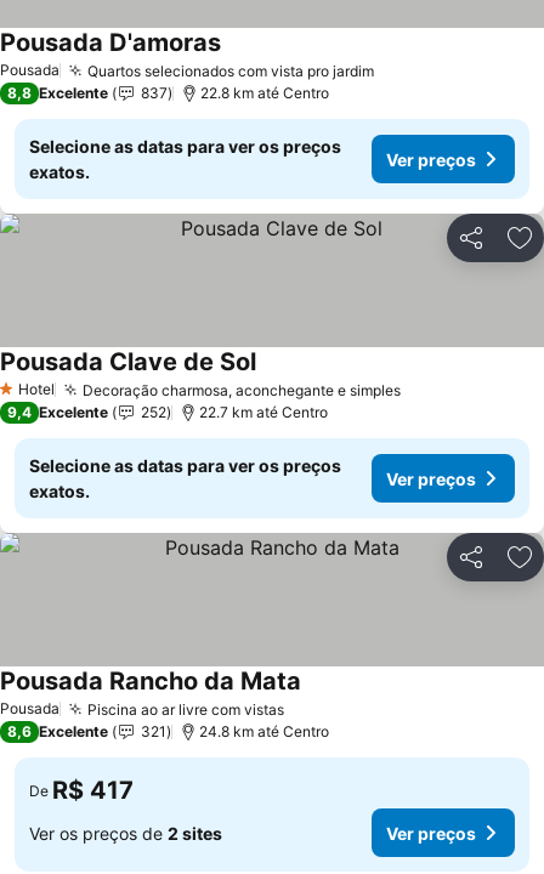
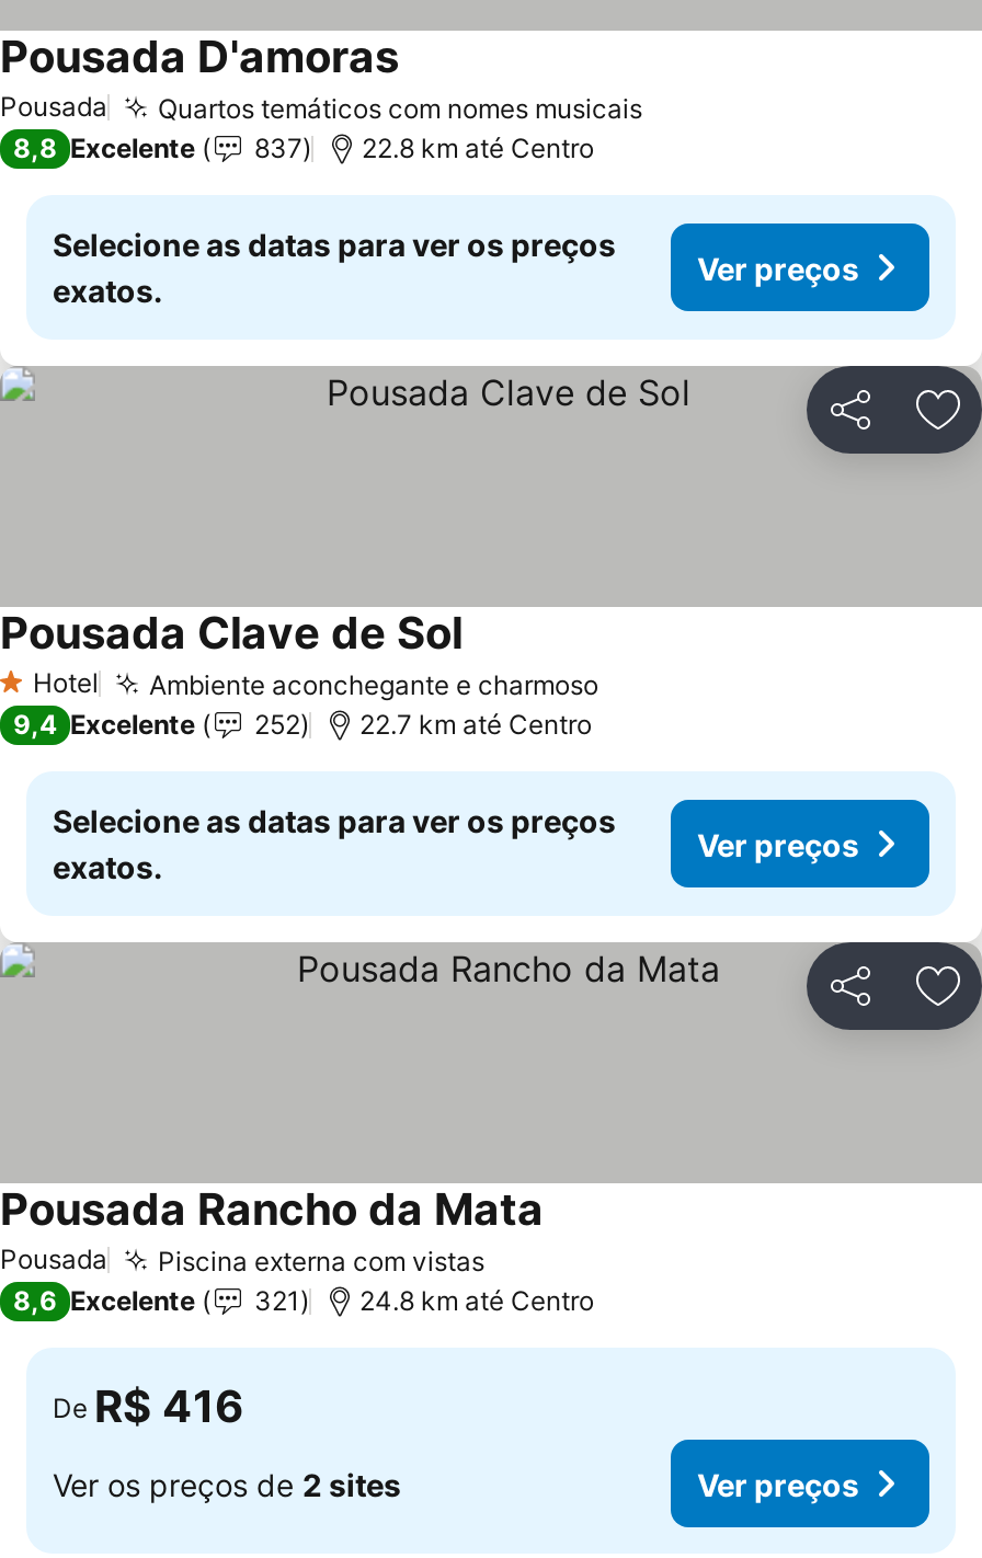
- Quartos selecionados com vista pro jardim
+ Quartos temáticos com nomes musicais

- Decoração charmosa, aconchegante e simples
+ Ambiente aconchegante e charmoso

- Piscina ao ar livre com vistas
+ Piscina externa com vistas

- De R$ 417
+ De R$ 416
